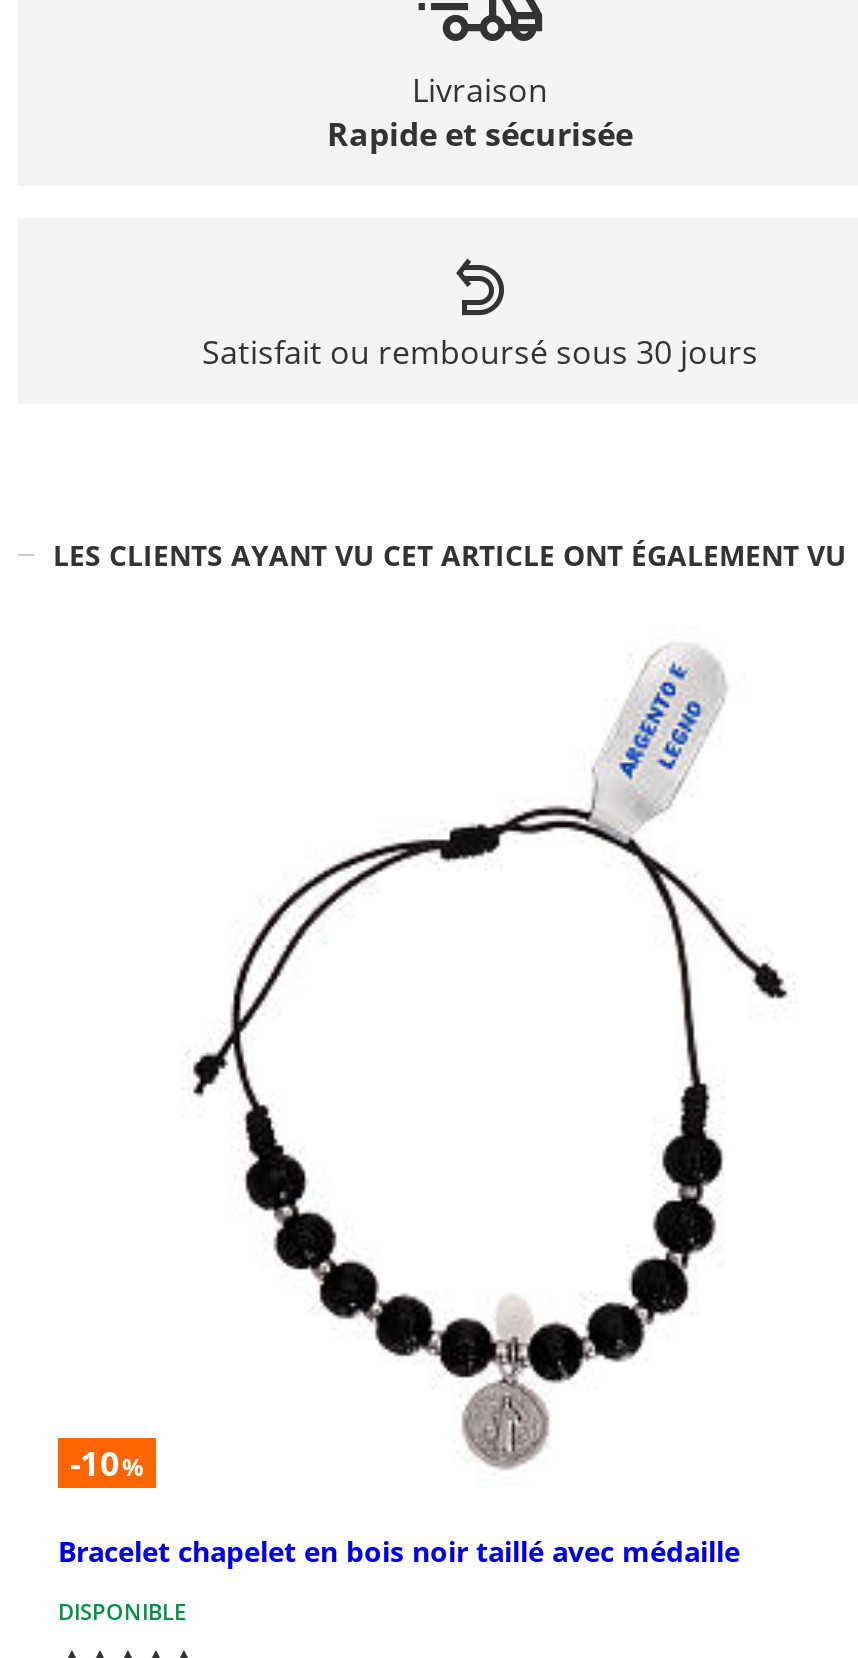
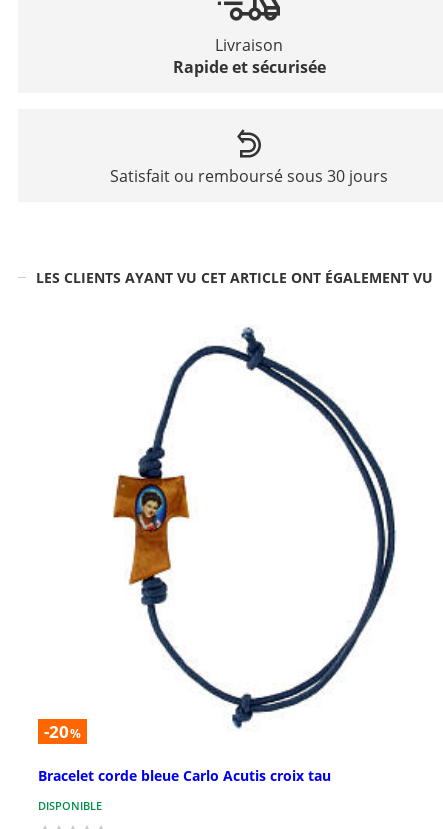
- [image]
- -10%
+ [image]
+ -20%

- Bracelet chapelet en bois noir taillé avec médaille
+ Bracelet corde bleue Carlo Acutis croix tau
